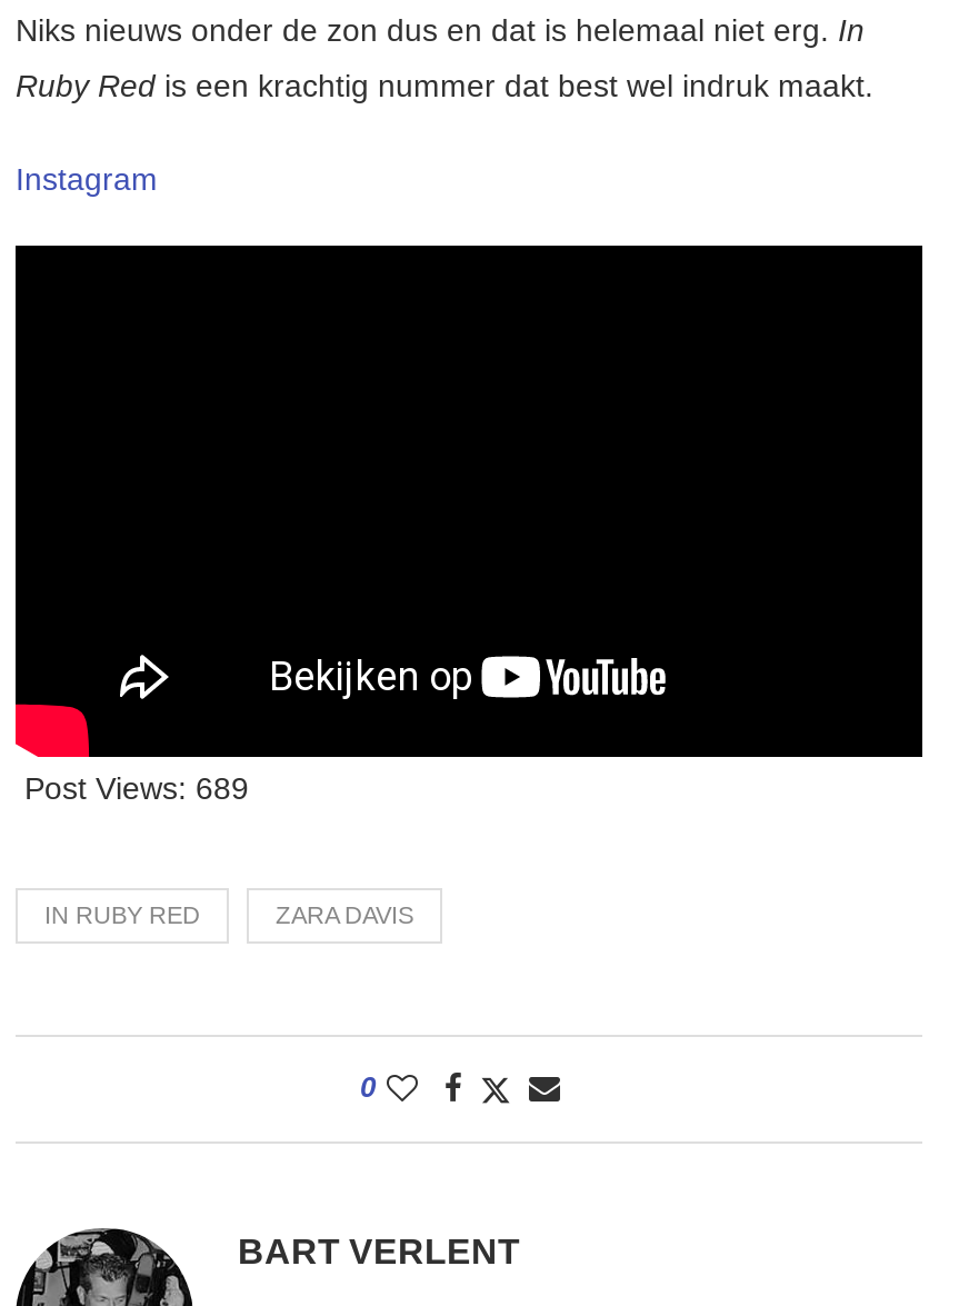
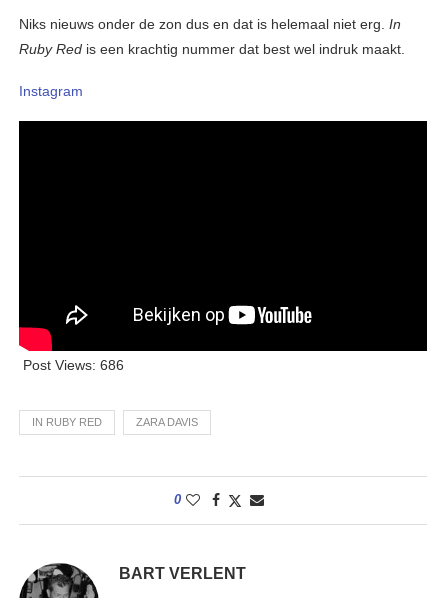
- Post Views: 689
+ Post Views: 686
